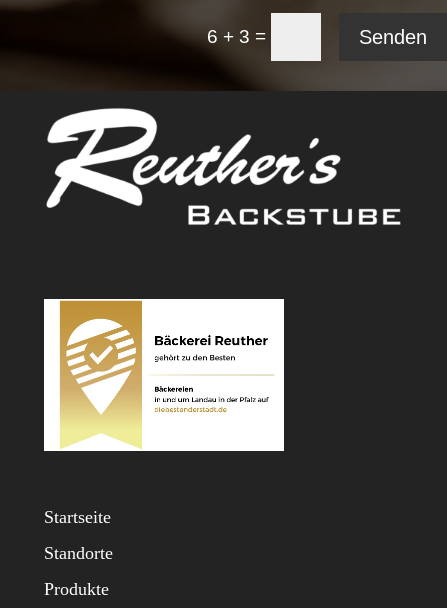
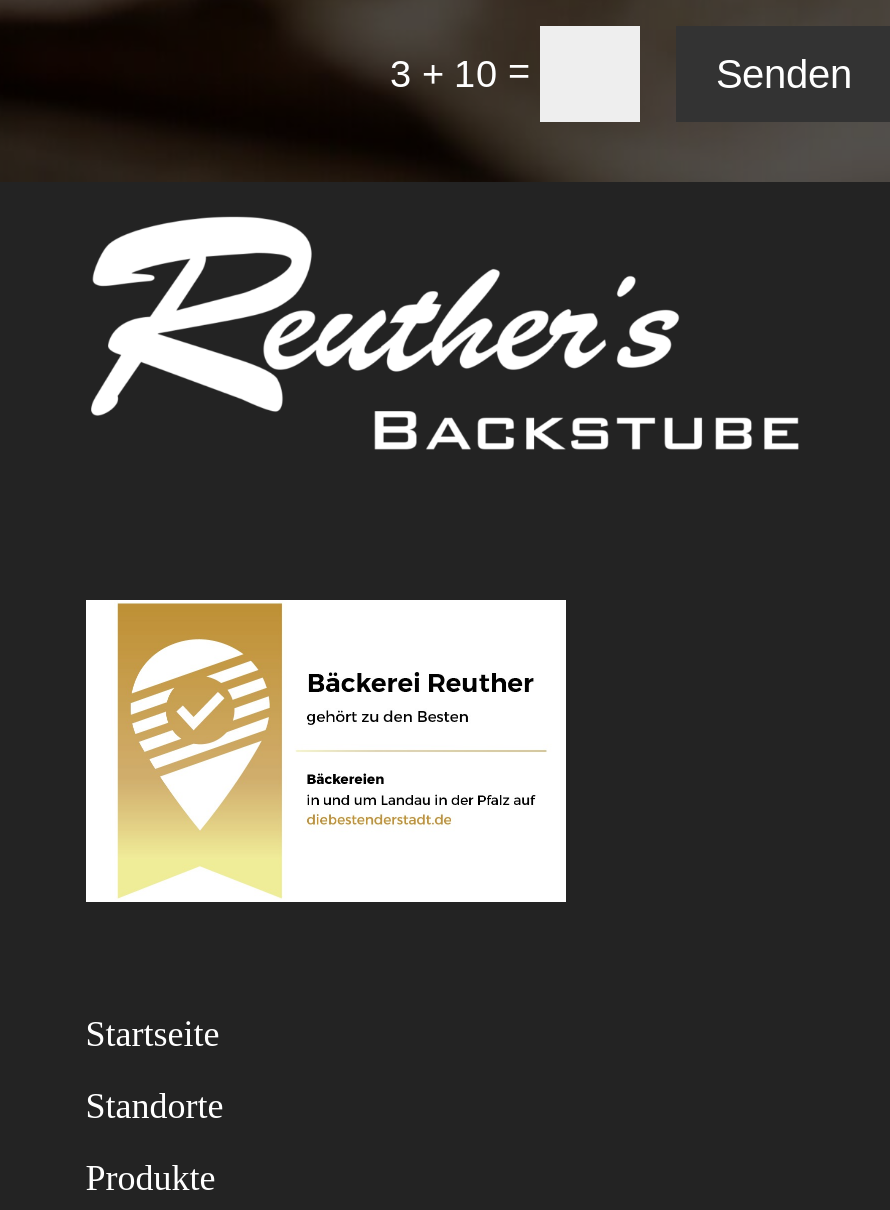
- 6 + 3 =
+ 3 + 10 =
